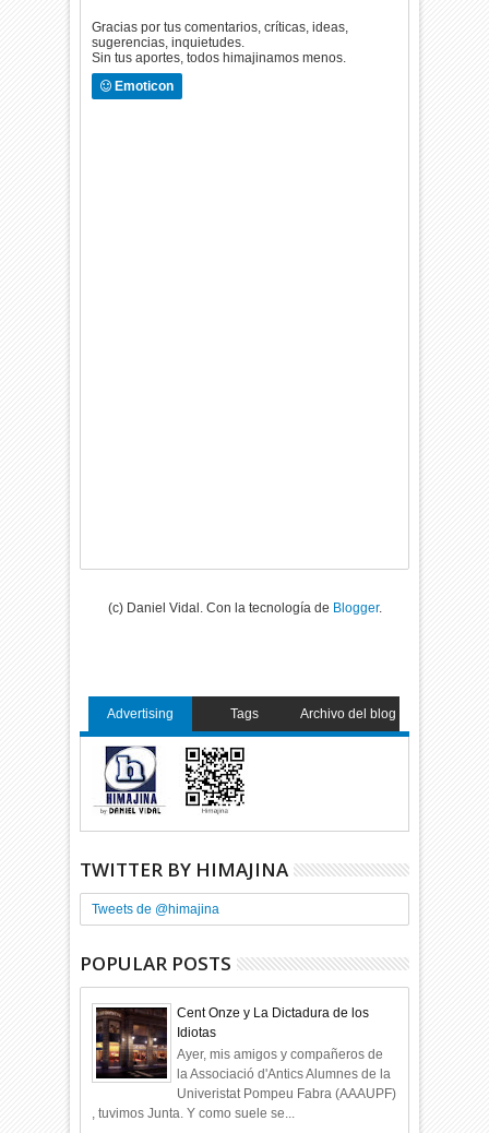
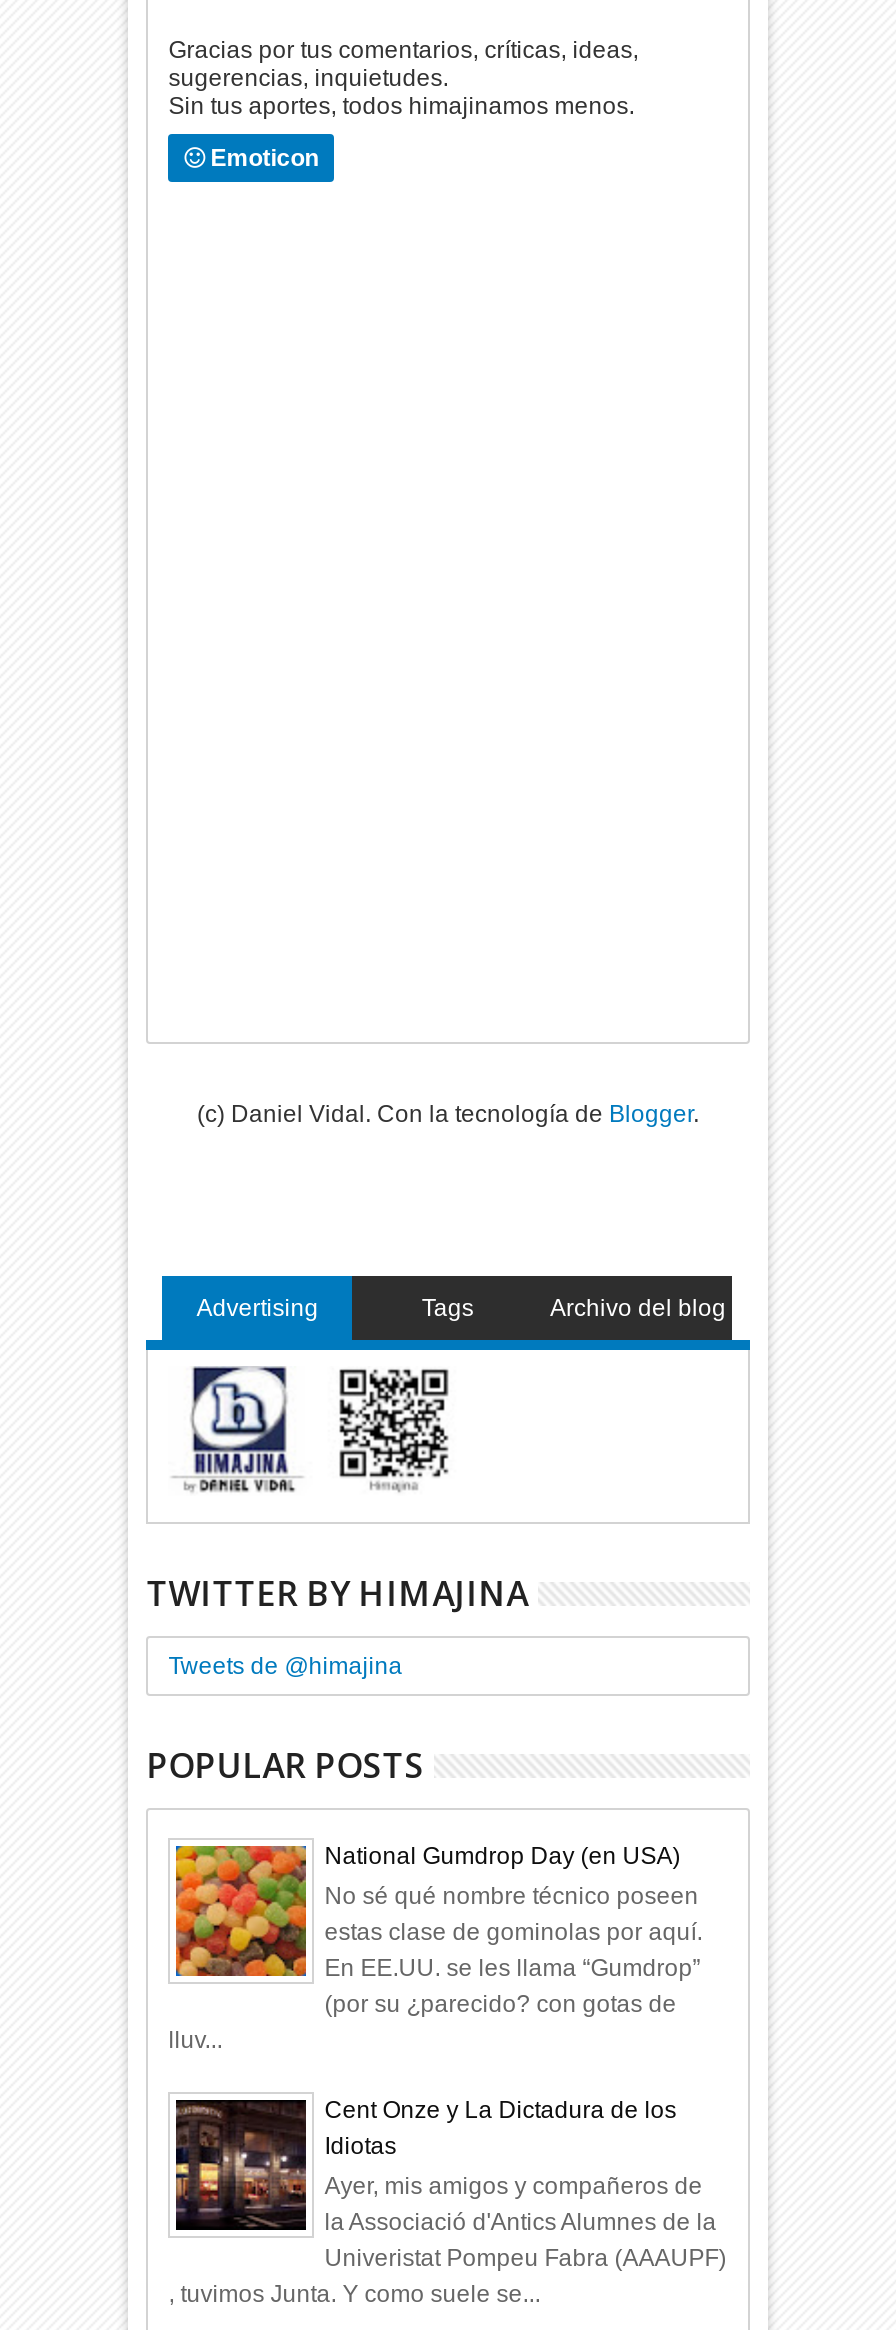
+ [image]
+ National Gumdrop Day (en USA)
+ No sé qué nombre técnico poseen
+ estas clase de gominolas por aquí.
+ En EE.UU. se les llama “Gumdrop”
+ (por su ¿parecido? con gotas de
+ lluv...
